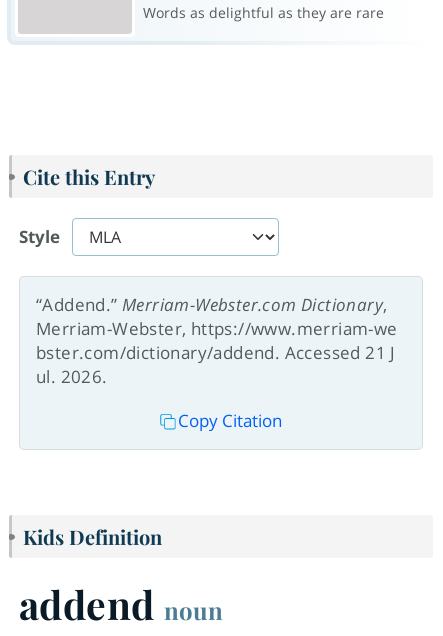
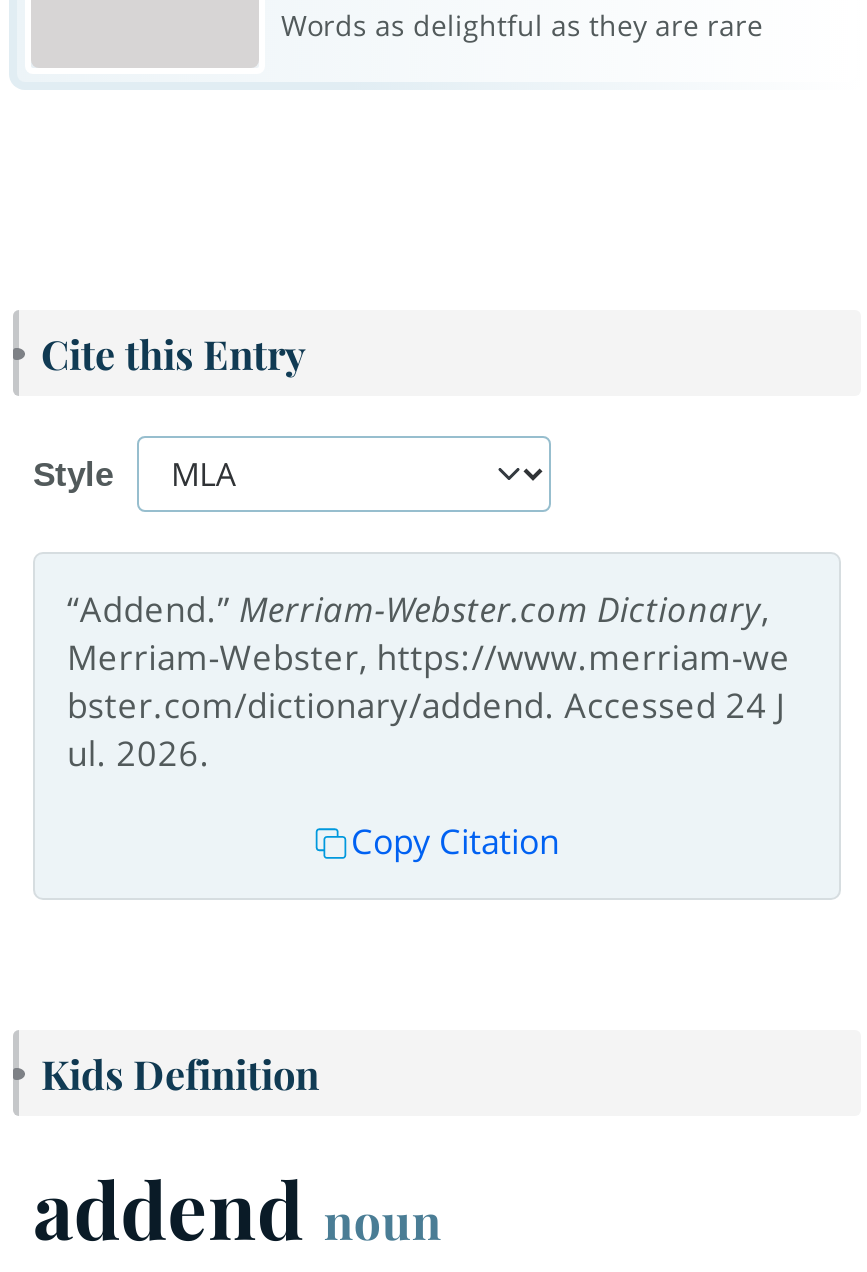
- bster.com/dictionary/addend. Accessed 21 J
+ bster.com/dictionary/addend. Accessed 24 J
